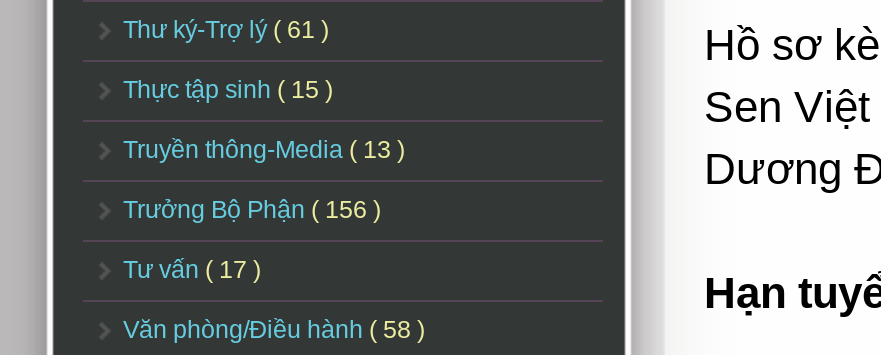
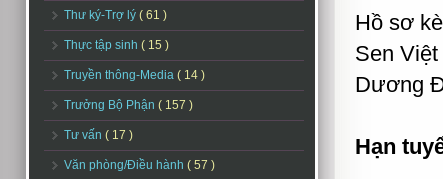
- Truyền thông-Media ( 13 )
+ Truyền thông-Media ( 14 )

- Trưởng Bộ Phận ( 156 )
+ Trưởng Bộ Phận ( 157 )

- Văn phòng/Điều hành ( 58 )
+ Văn phòng/Điều hành ( 57 )
